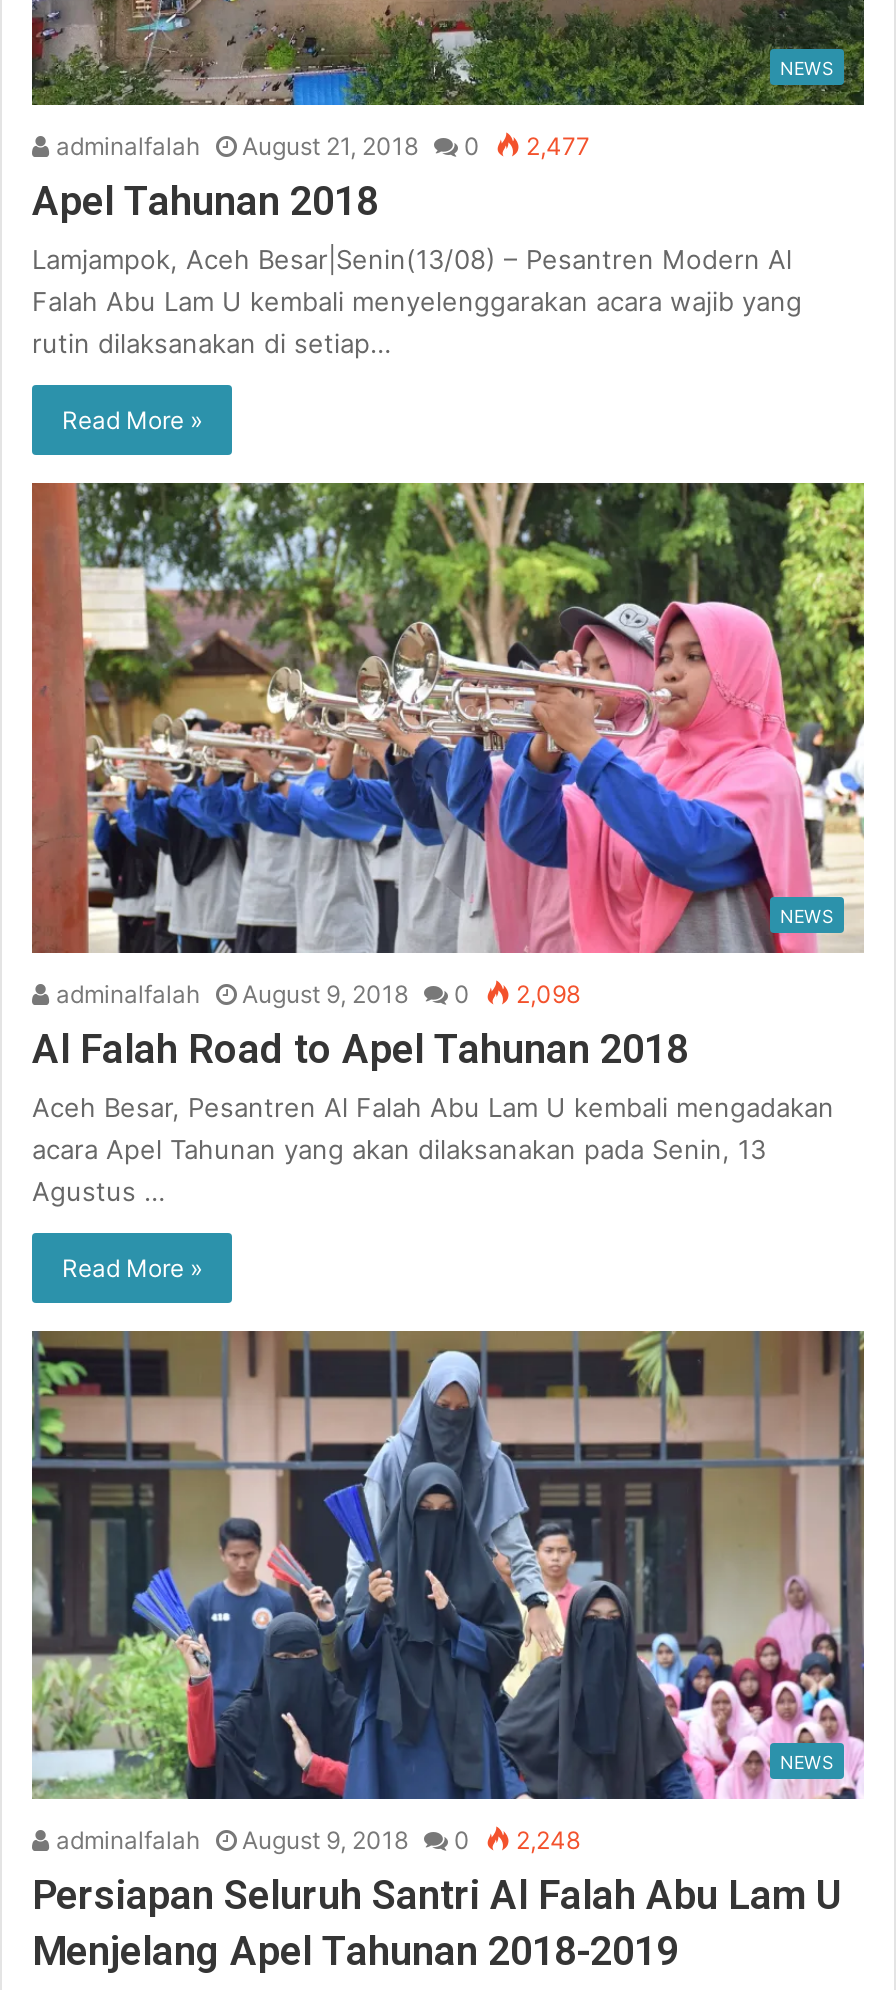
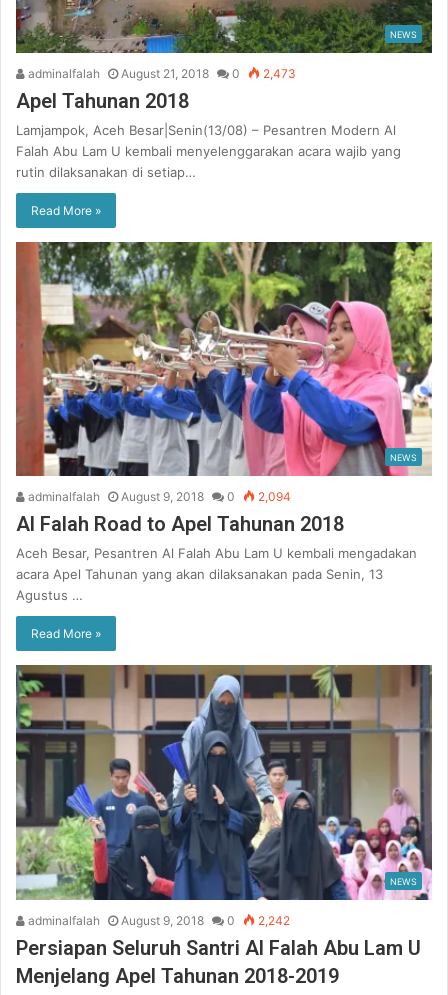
- adminalfalah August 21, 2018 0 2,477
+ adminalfalah August 21, 2018 0 2,473

- adminalfalah August 9, 2018 0 2,098
+ adminalfalah August 9, 2018 0 2,094

- adminalfalah August 9, 2018 0 2,248
+ adminalfalah August 9, 2018 0 2,242
